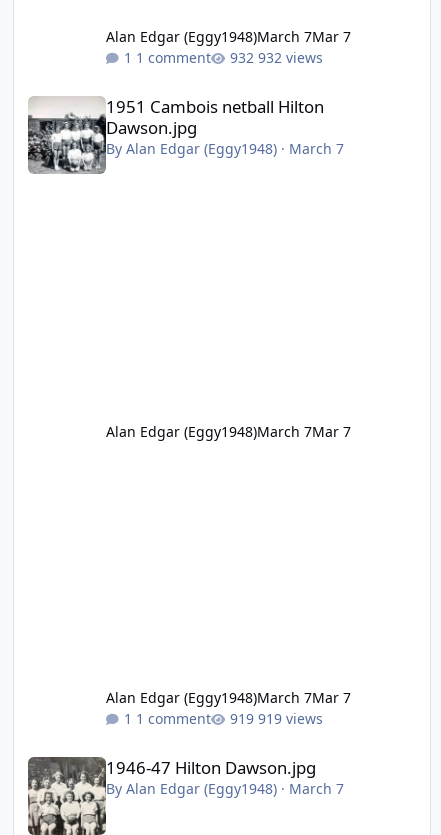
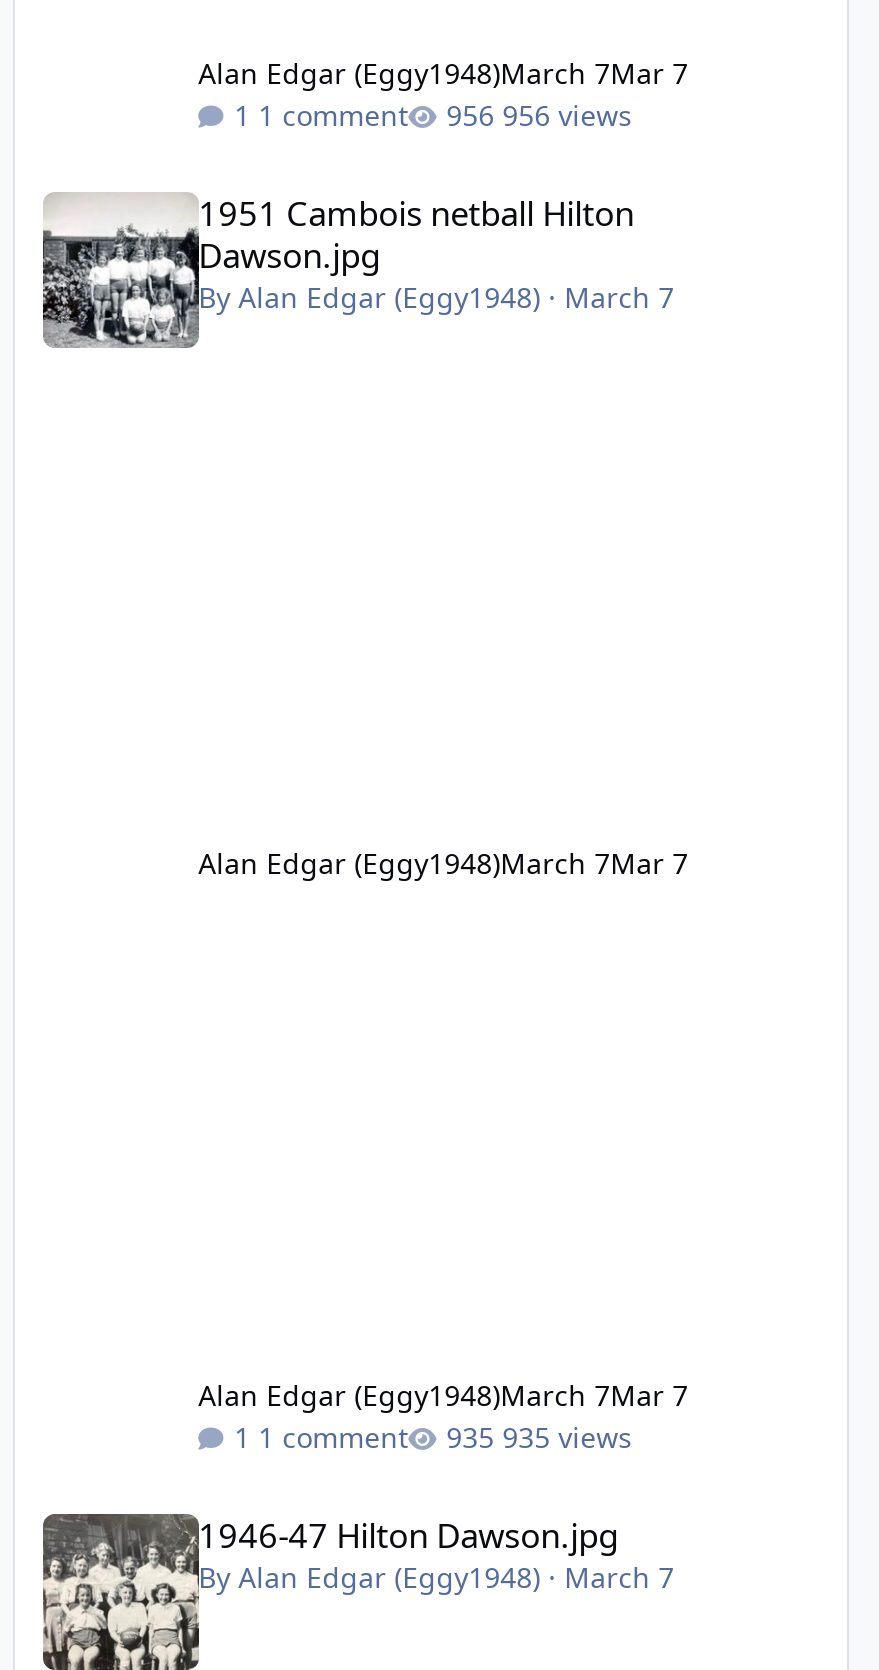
- 932 views
+ 956 views

- 919 views
+ 935 views
